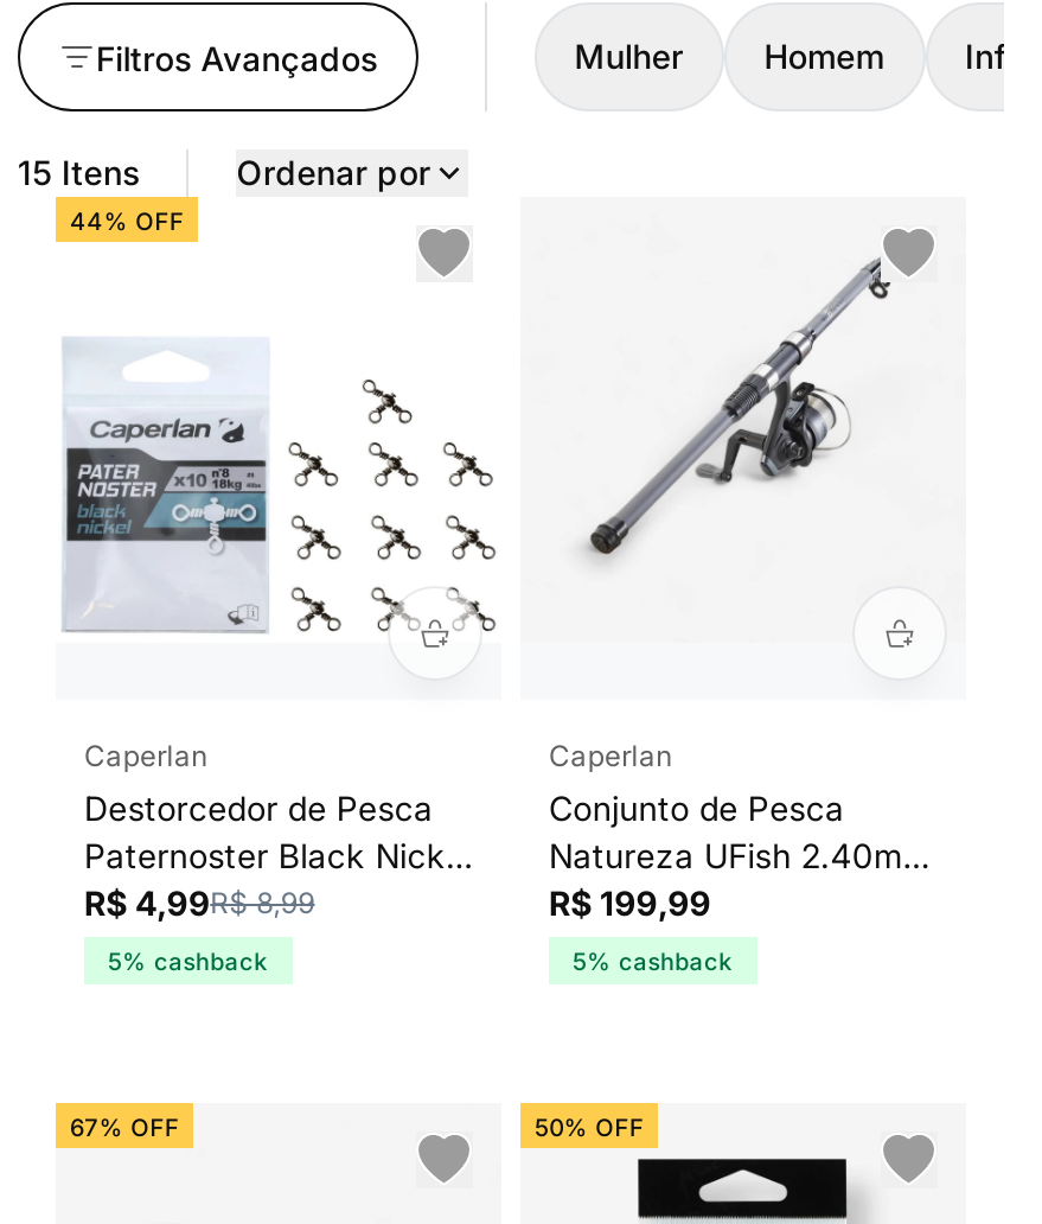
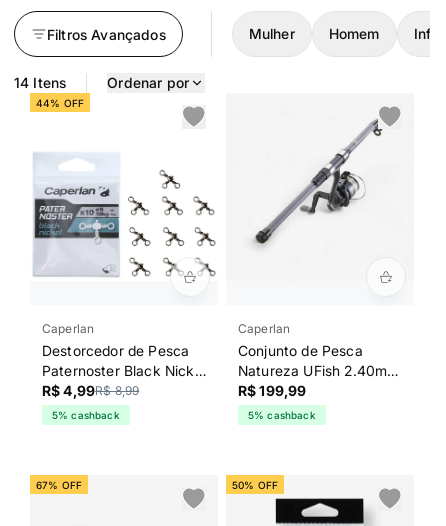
- 15 Itens
+ 14 Itens
